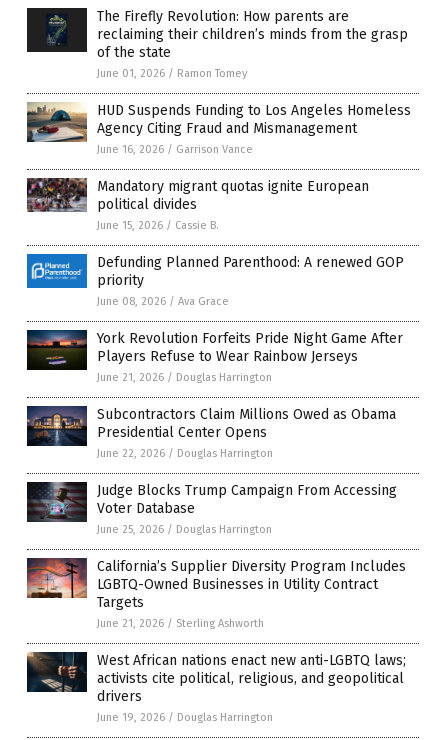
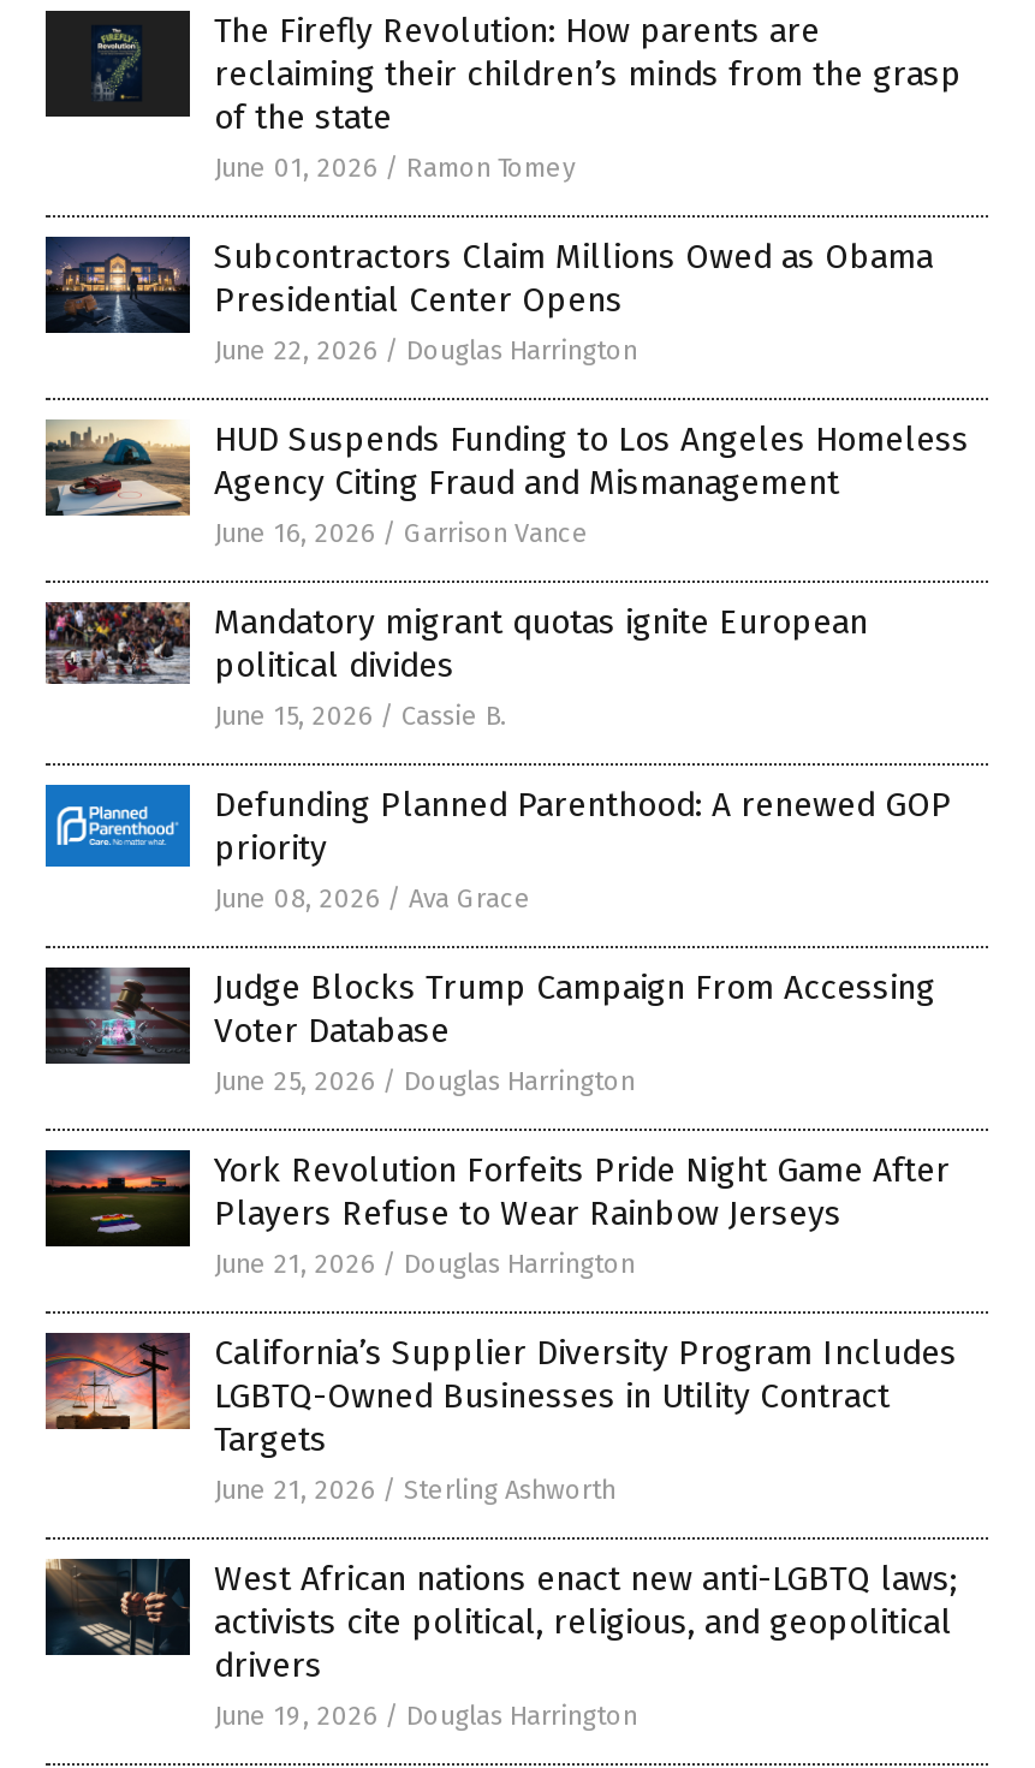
moved down: [image] | HUD Suspends Funding to Los Angeles Homeless | Agency Citing Fraud and Mismanagement | ... | priority | June 08, 2026 / Ava Grace

moved down: [image] | York Revolution Forfeits Pride Night Game After | Players Refuse to Wear Rainbow Jerseys | June 21, 2026 / Douglas Harrington

moved up: [image] | Subcontractors Claim Millions Owed as Obama | Presidential Center Opens | June 22, 2026 / Douglas Harrington

moved up: [image] | Judge Blocks Trump Campaign From Accessing | Voter Database | June 25, 2026 / Douglas Harrington
